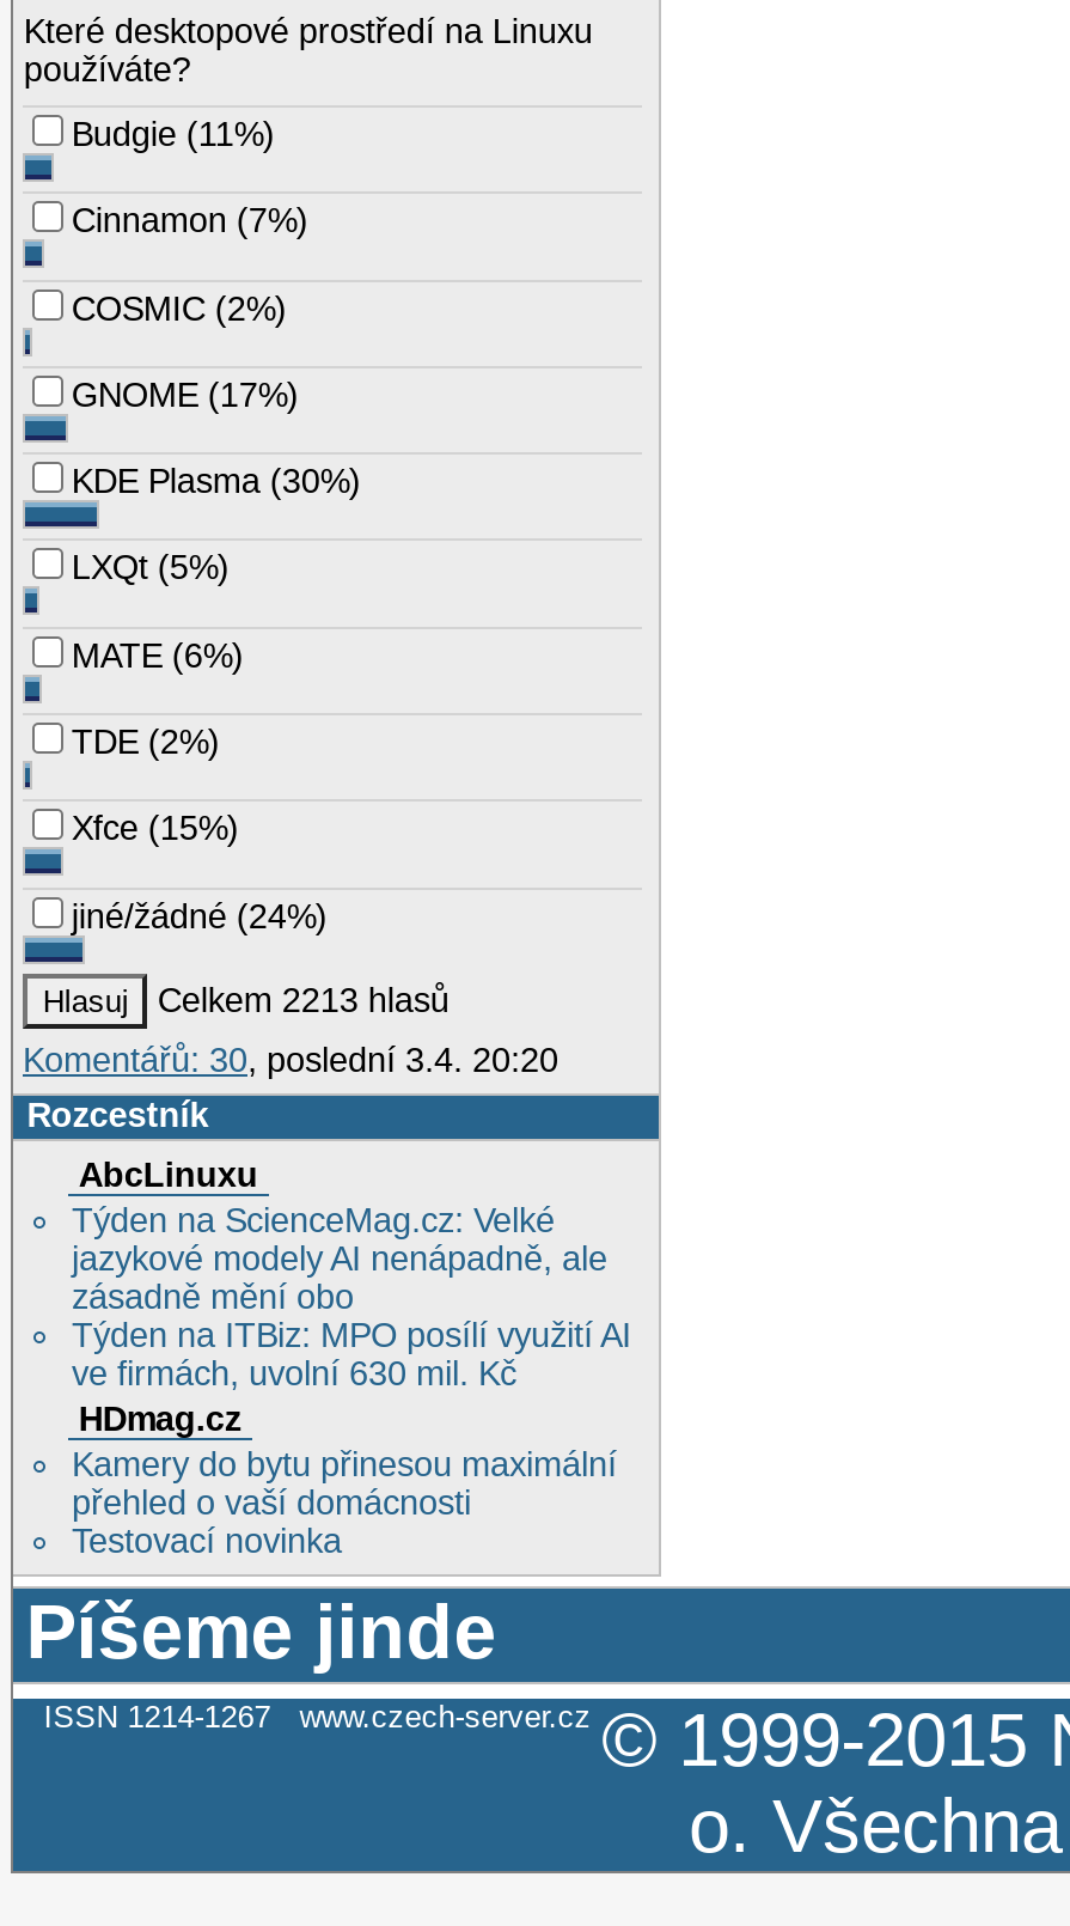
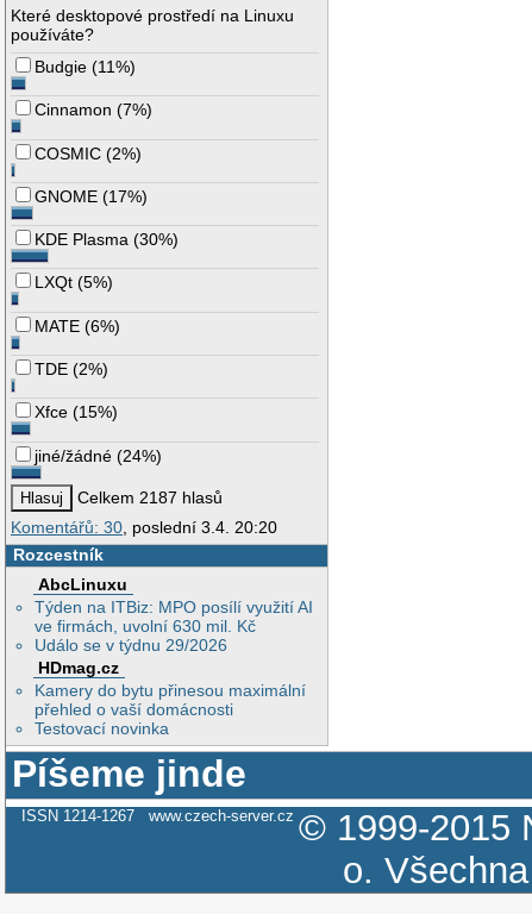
- Celkem 2213 hlasů
+ Celkem 2187 hlasů

- Týden na ScienceMag.cz: Velké
- jazykové modely AI nenápadně, ale
- zásadně mění obo

moved up: Týden na ITBiz: MPO posílí využití AI | ve firmách, uvolní 630 mil. Kč

+ Událo se v týdnu 29/2026
